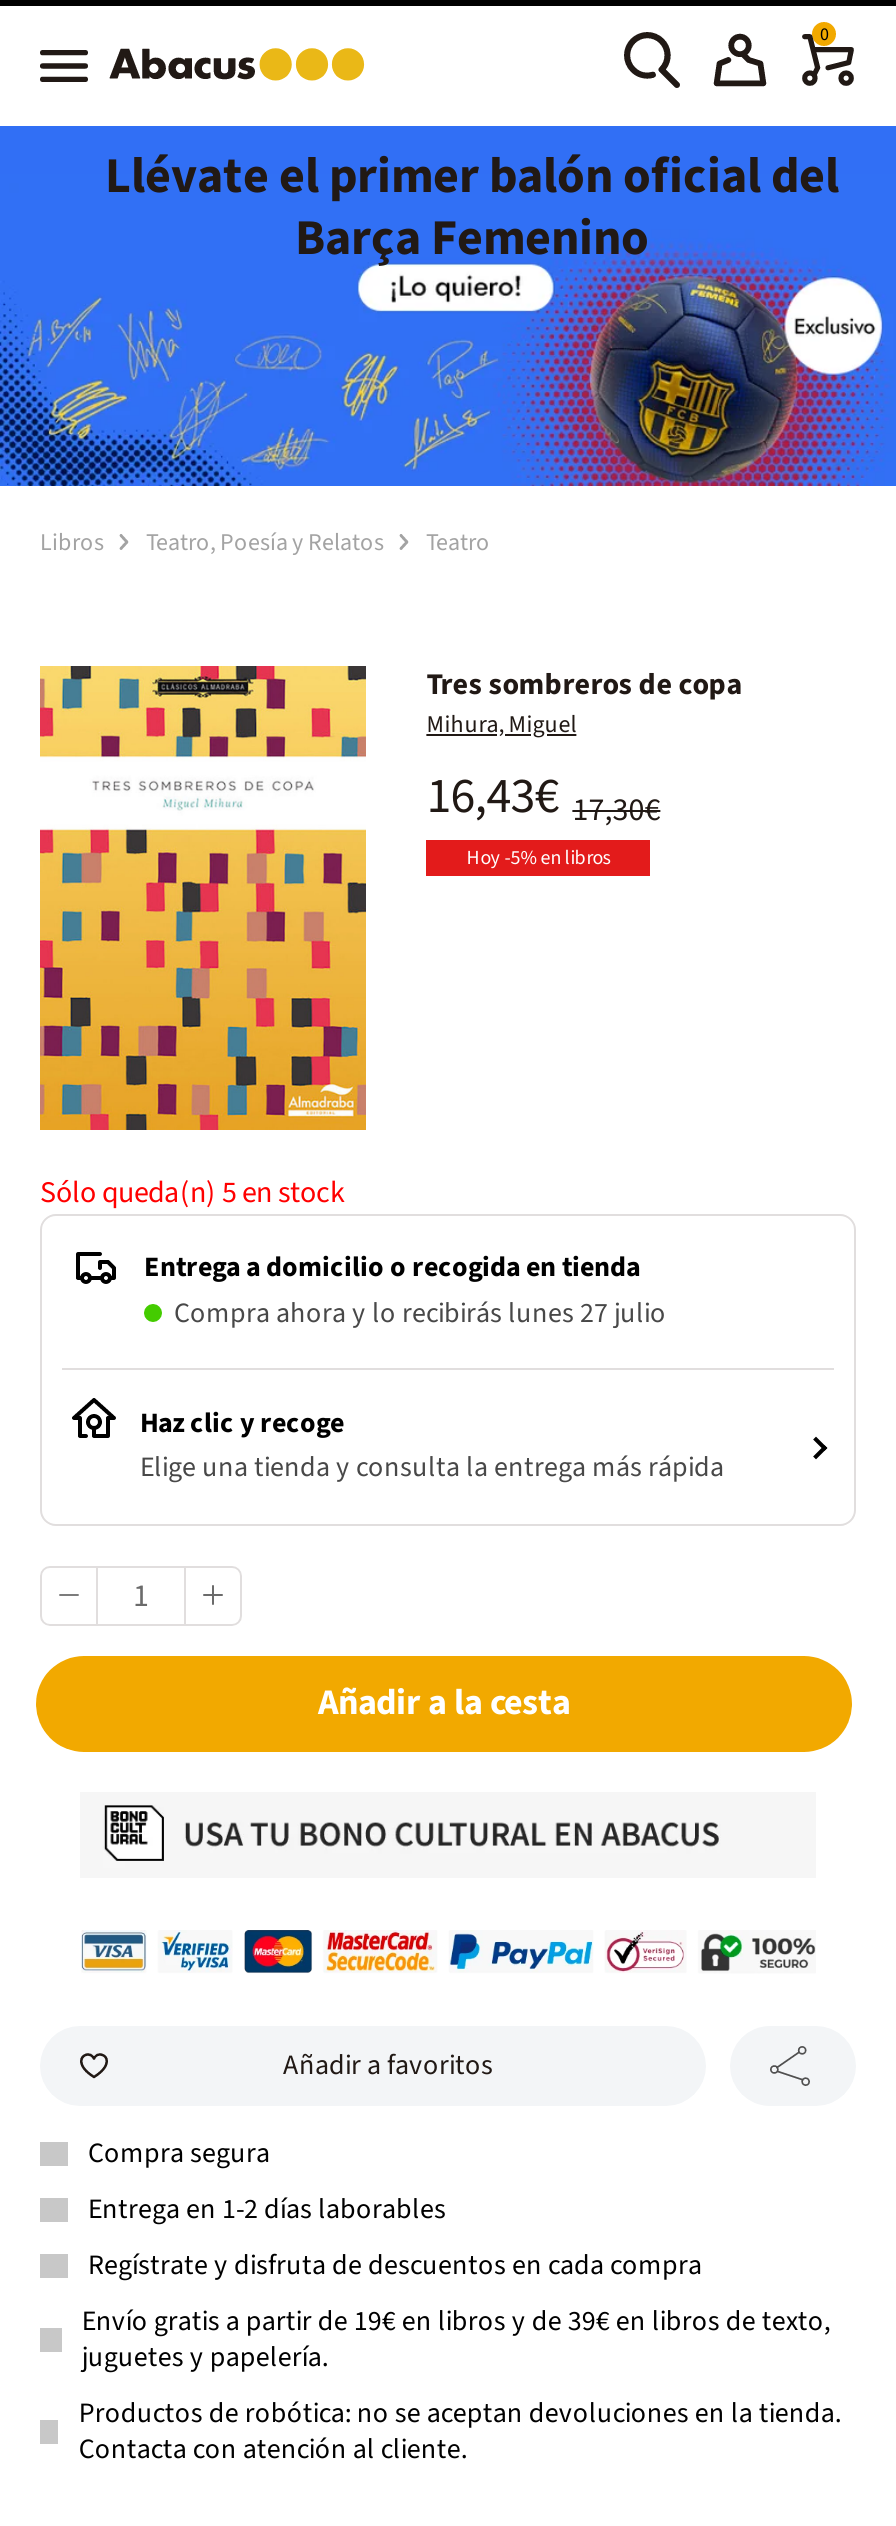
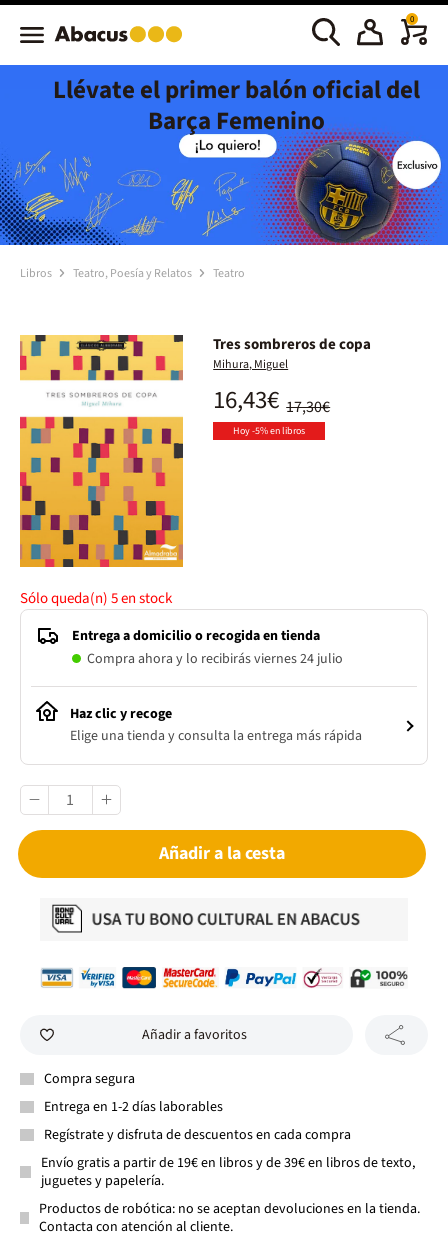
- Compra ahora y lo recibirás lunes 27 julio
+ Compra ahora y lo recibirás viernes 24 julio
